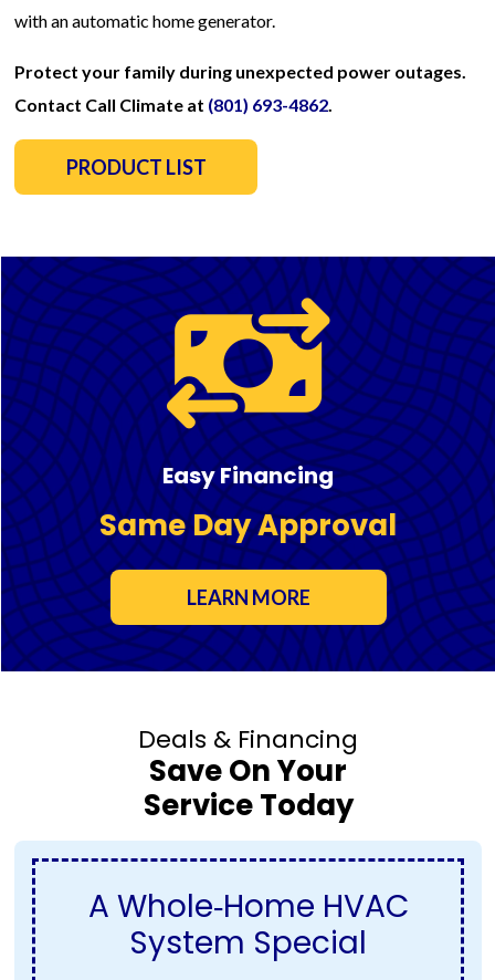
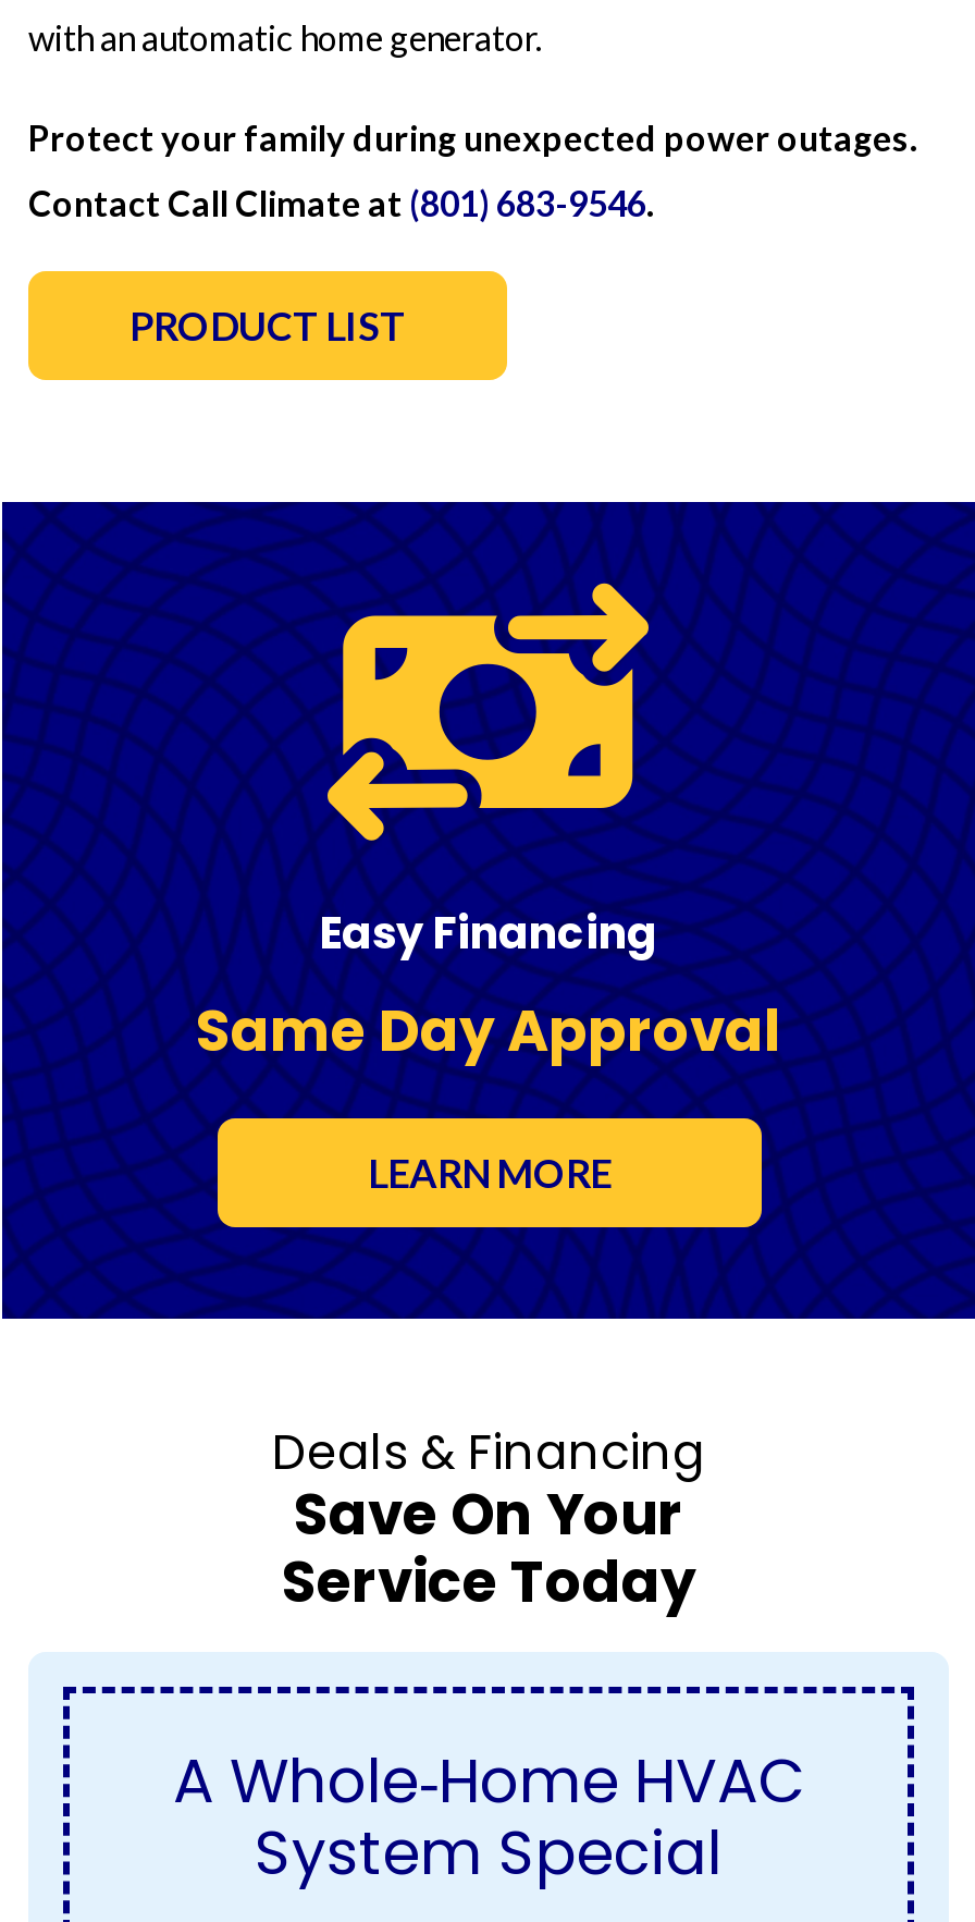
- Contact Call Climate at (801) 693-4862.
+ Contact Call Climate at (801) 683-9546.
